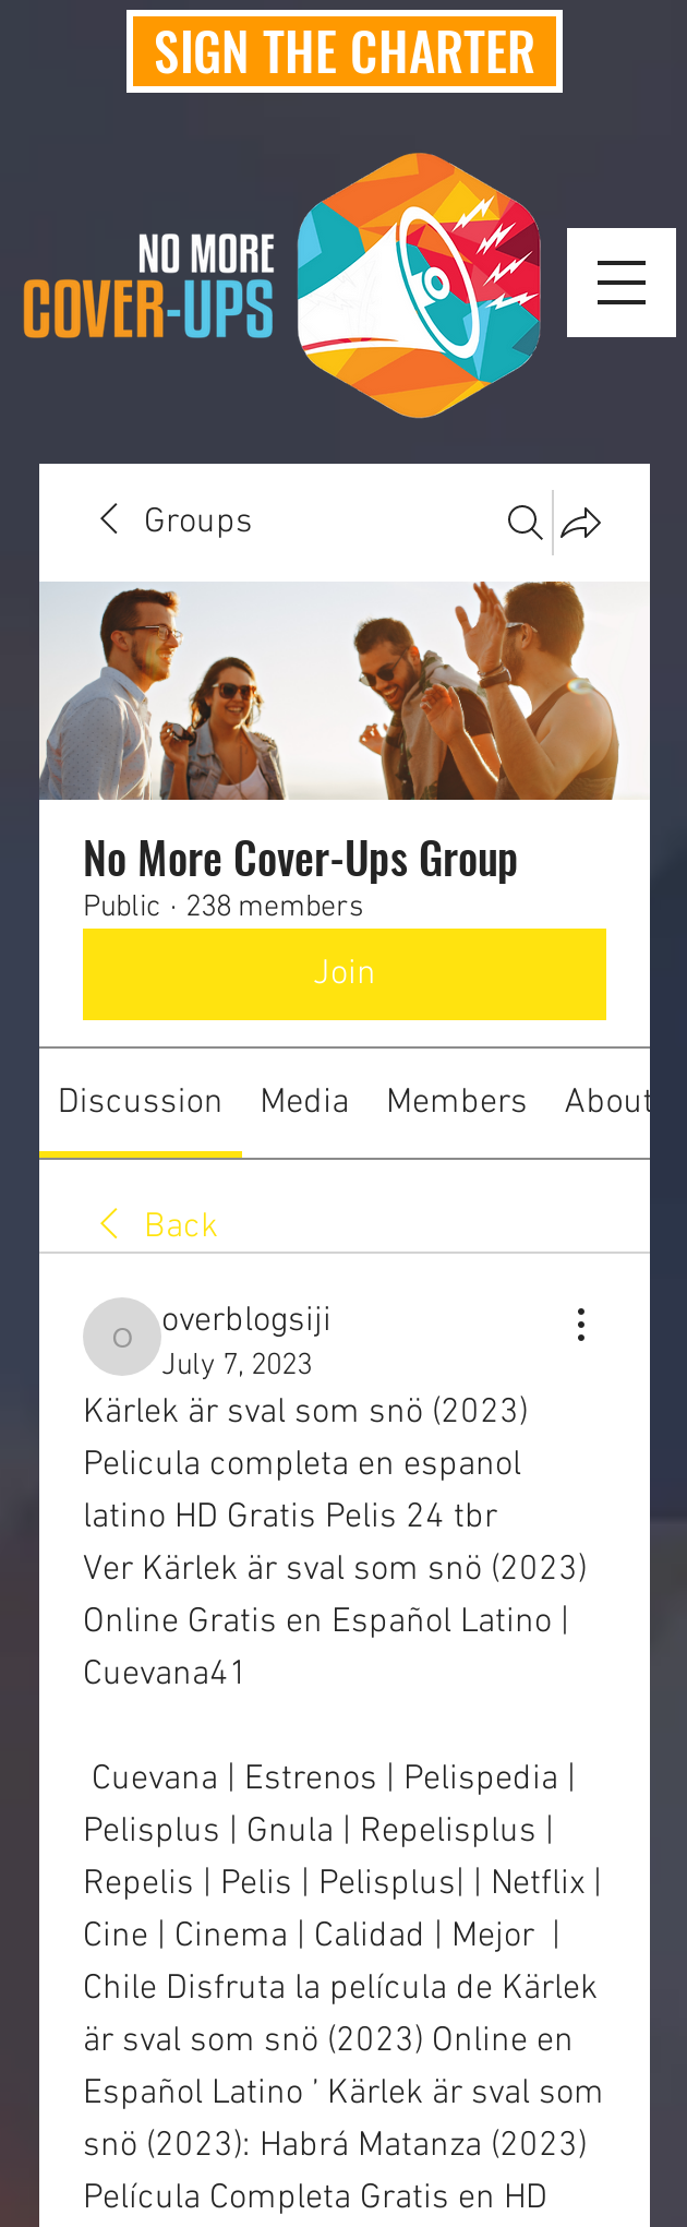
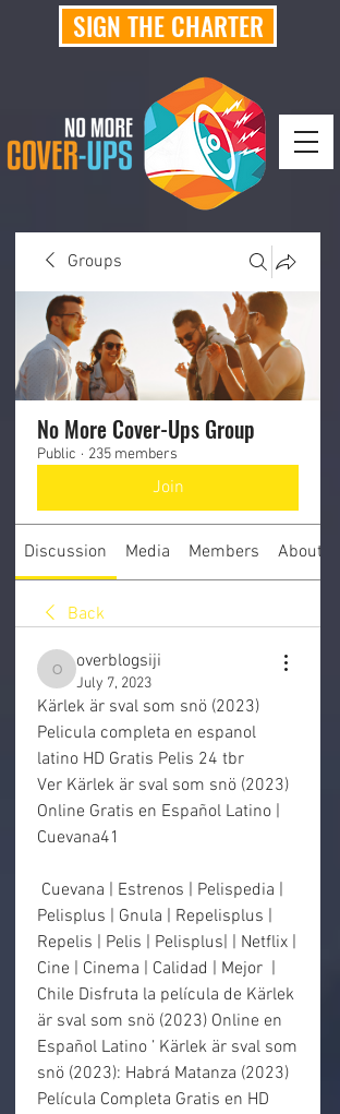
- Public · 238 members
+ Public · 235 members
